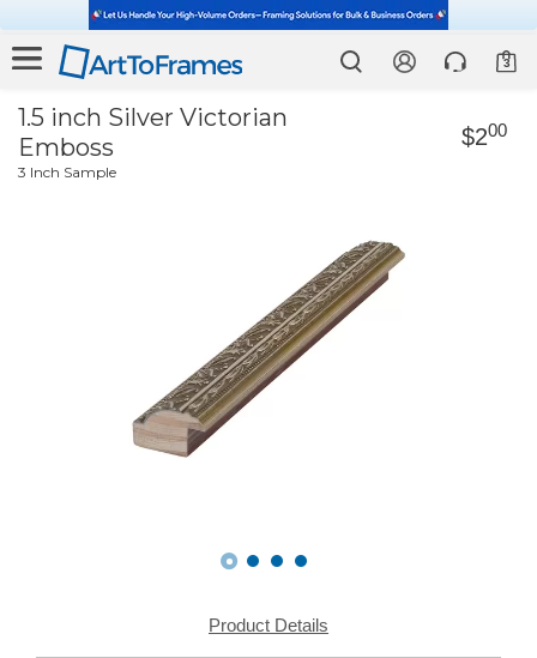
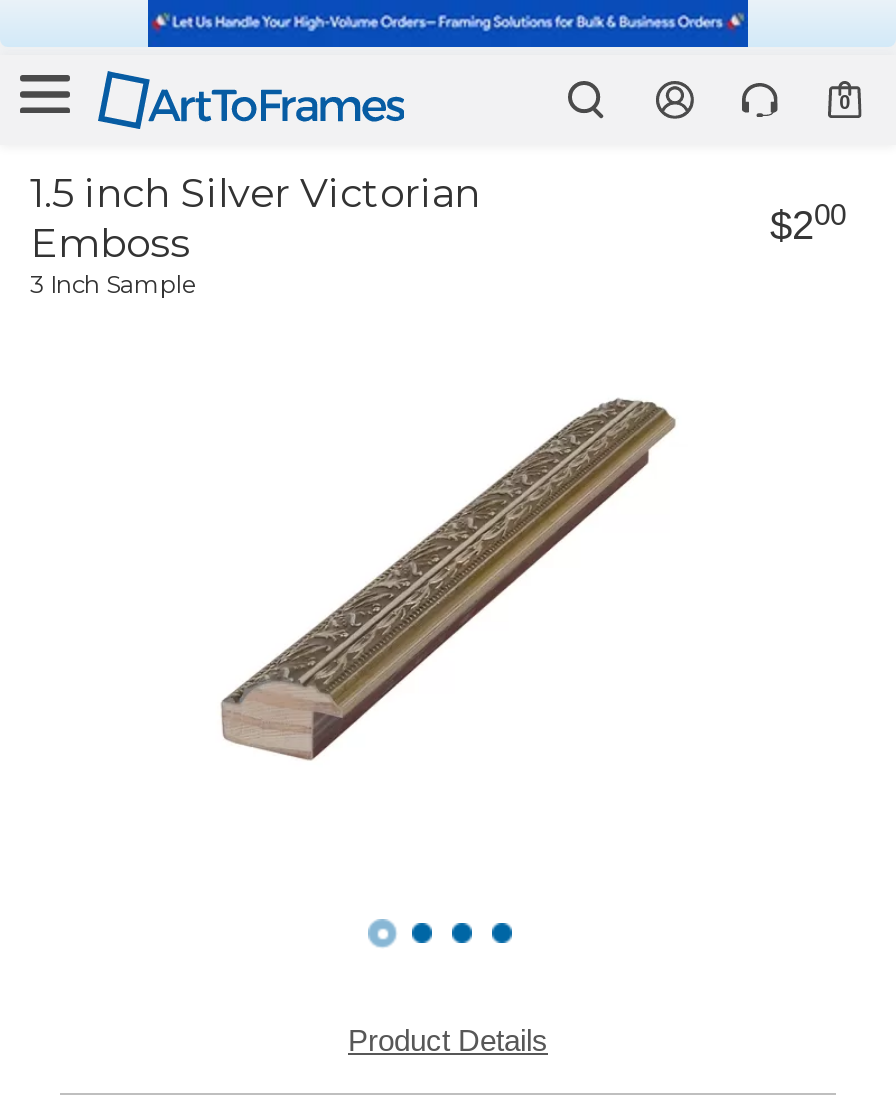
- 3
+ 0
